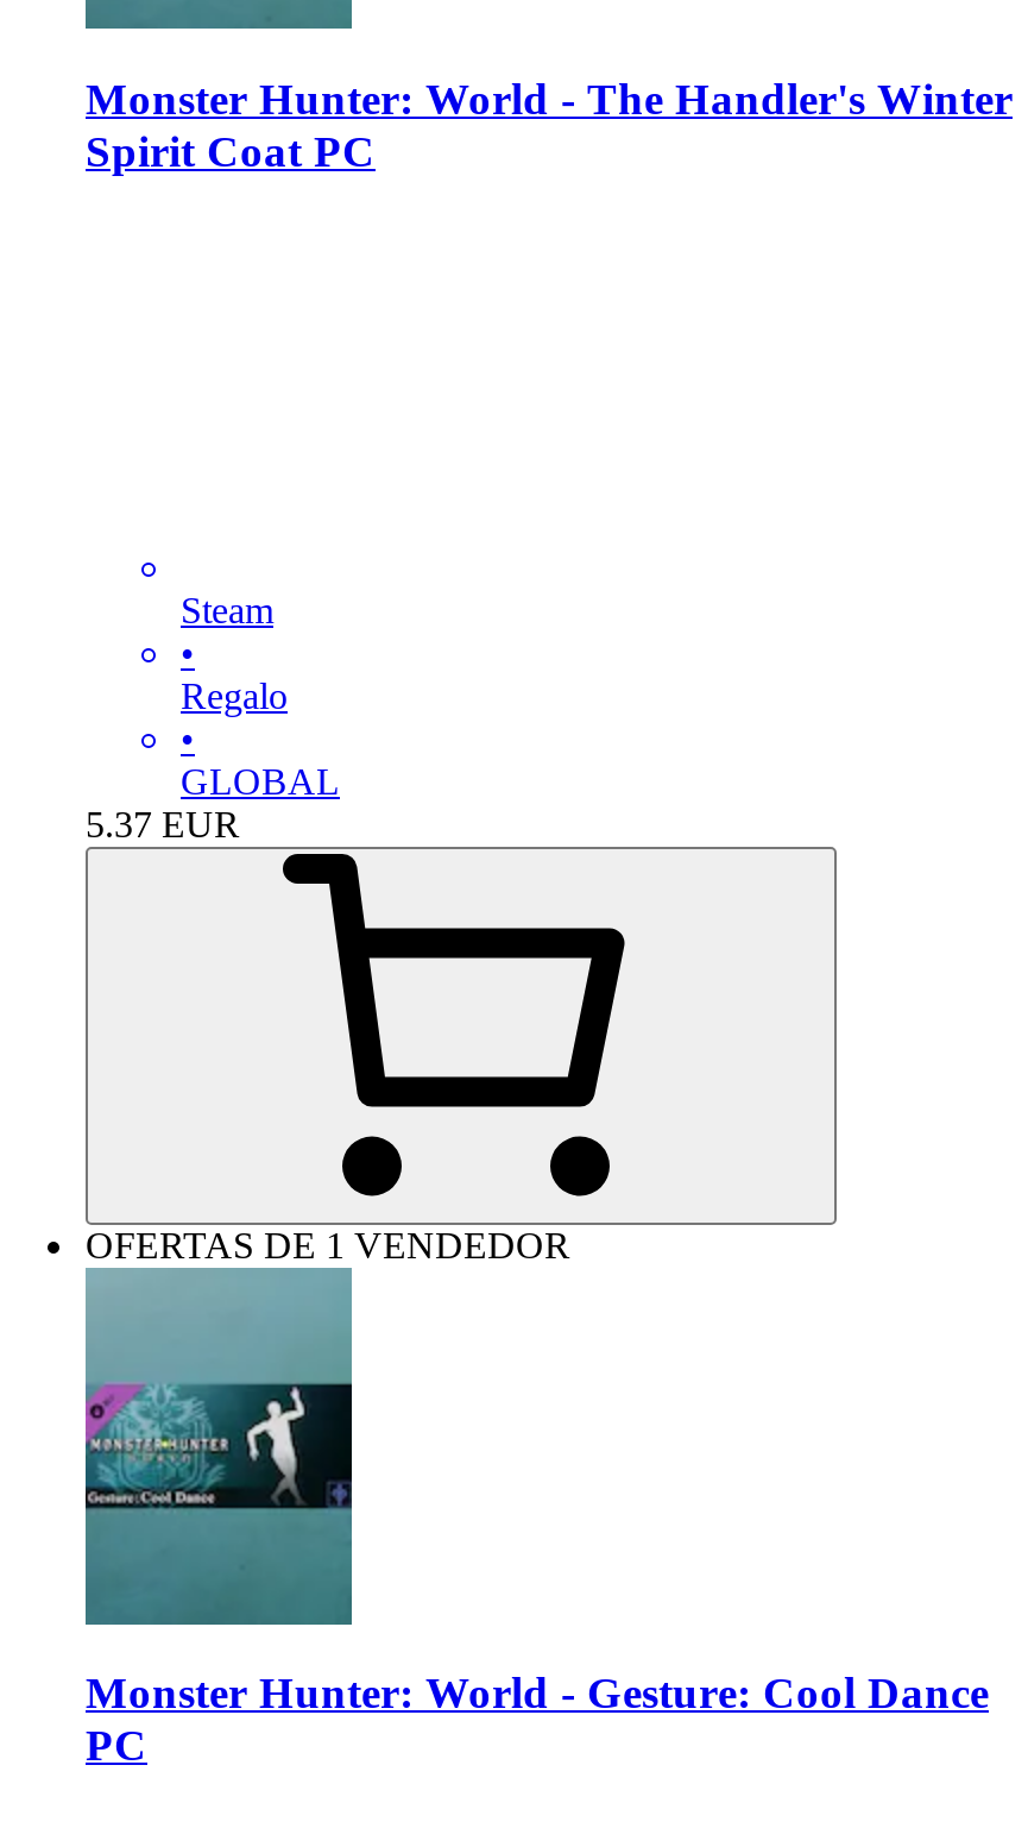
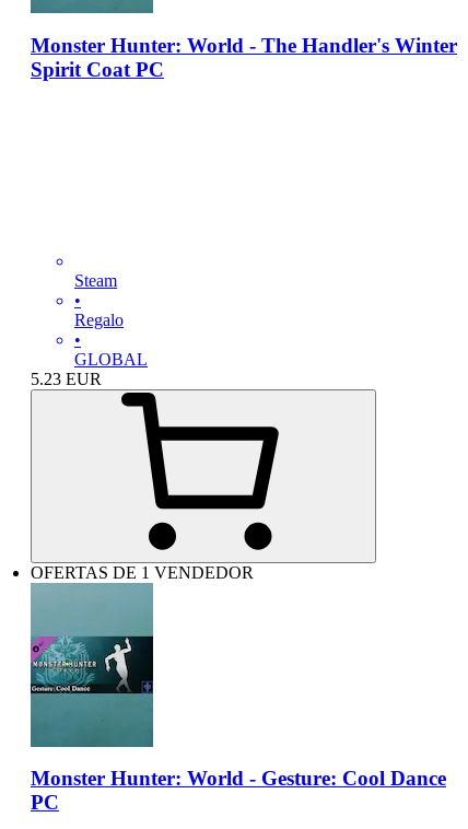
- 5.37 EUR
+ 5.23 EUR
